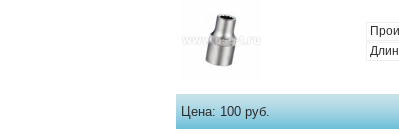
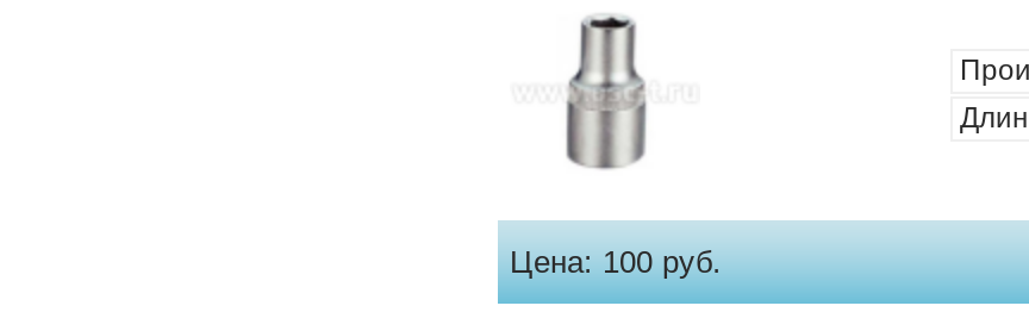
- [image]
+ [image]
